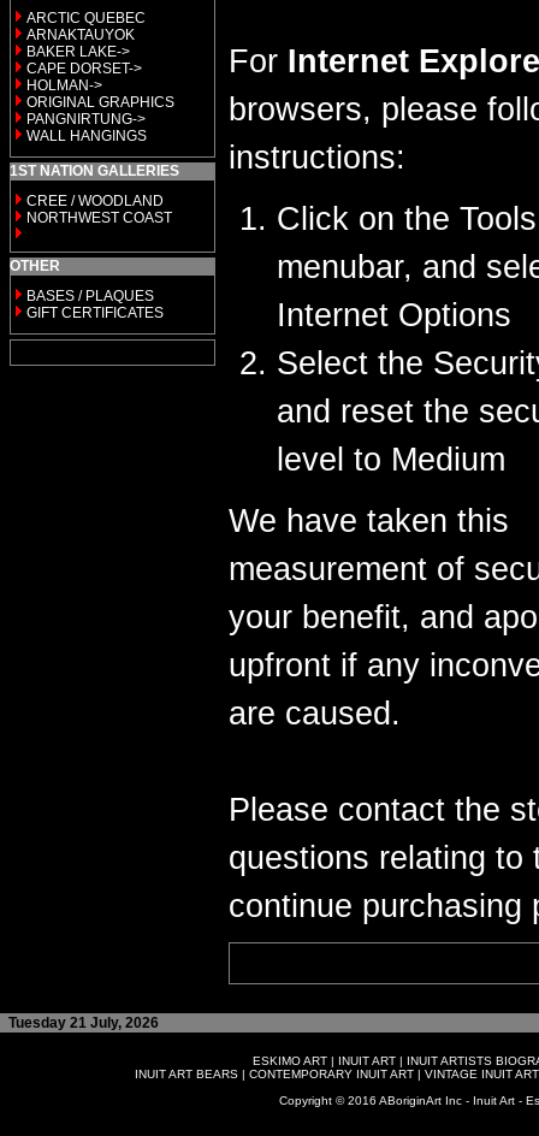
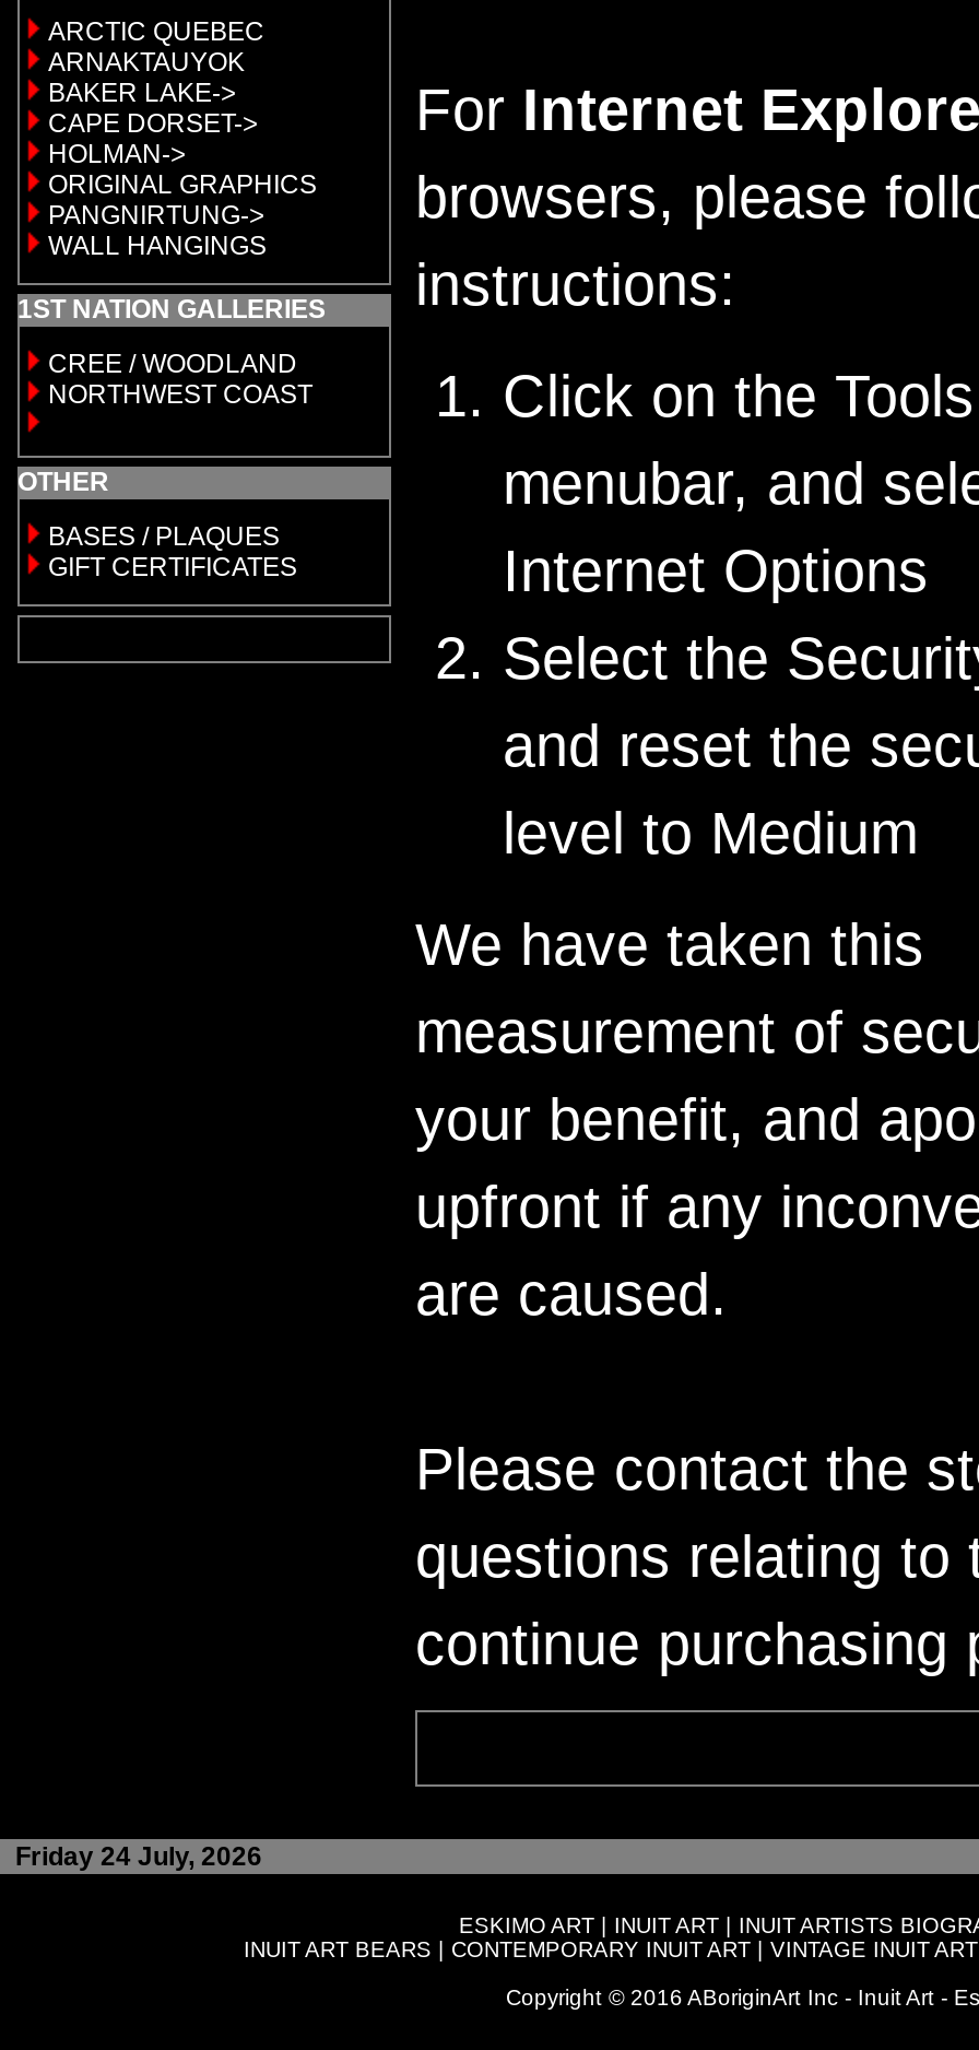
- Tuesday 21 July, 2026
+ Friday 24 July, 2026
